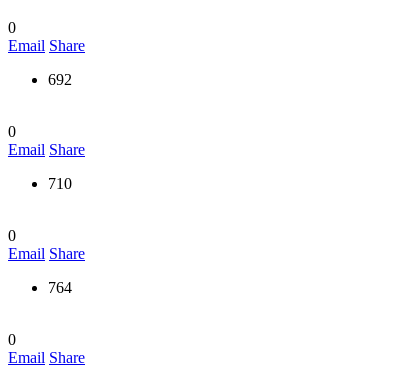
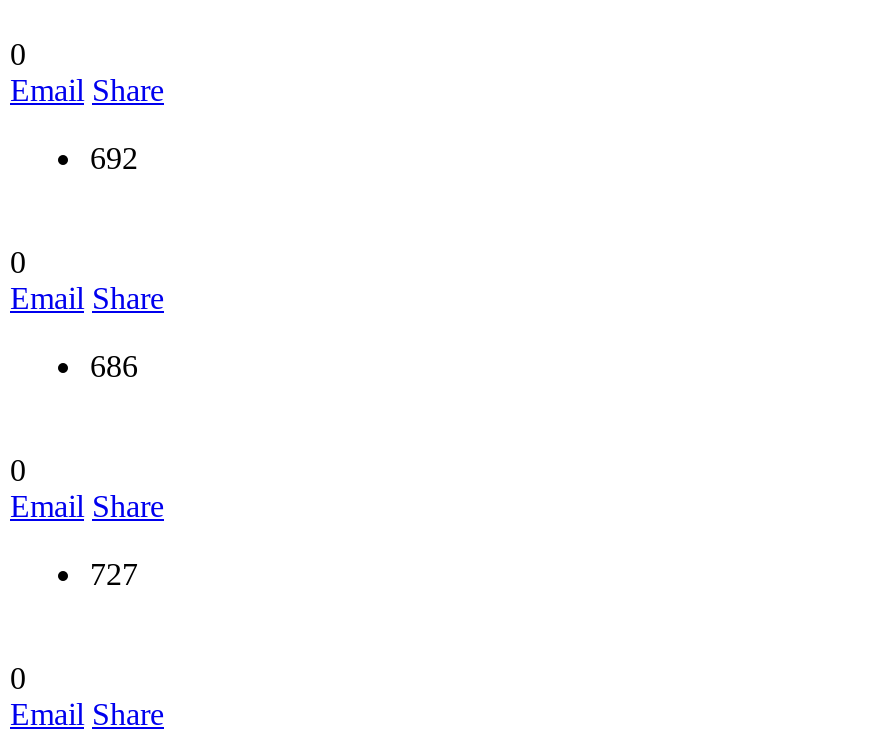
- 710
+ 686

- 764
+ 727
